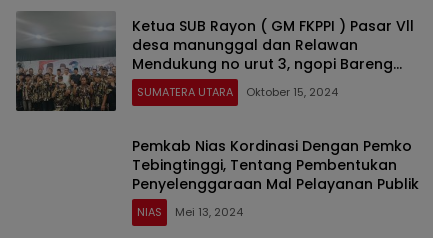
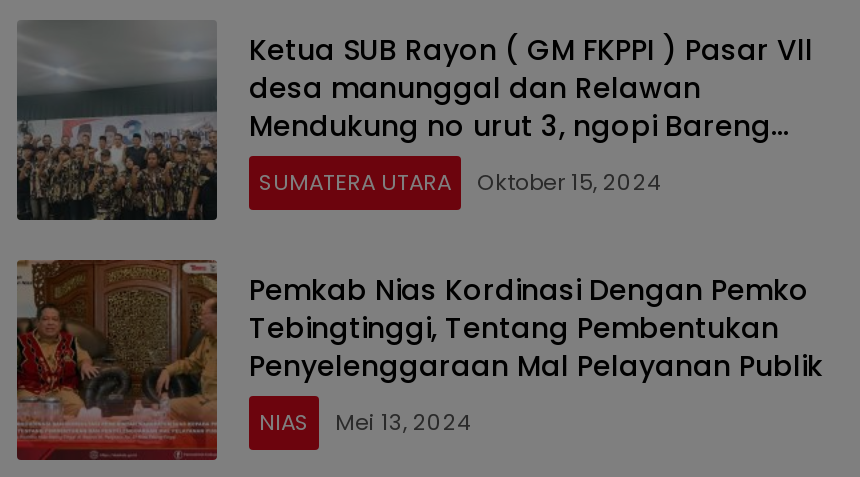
+ [image]
